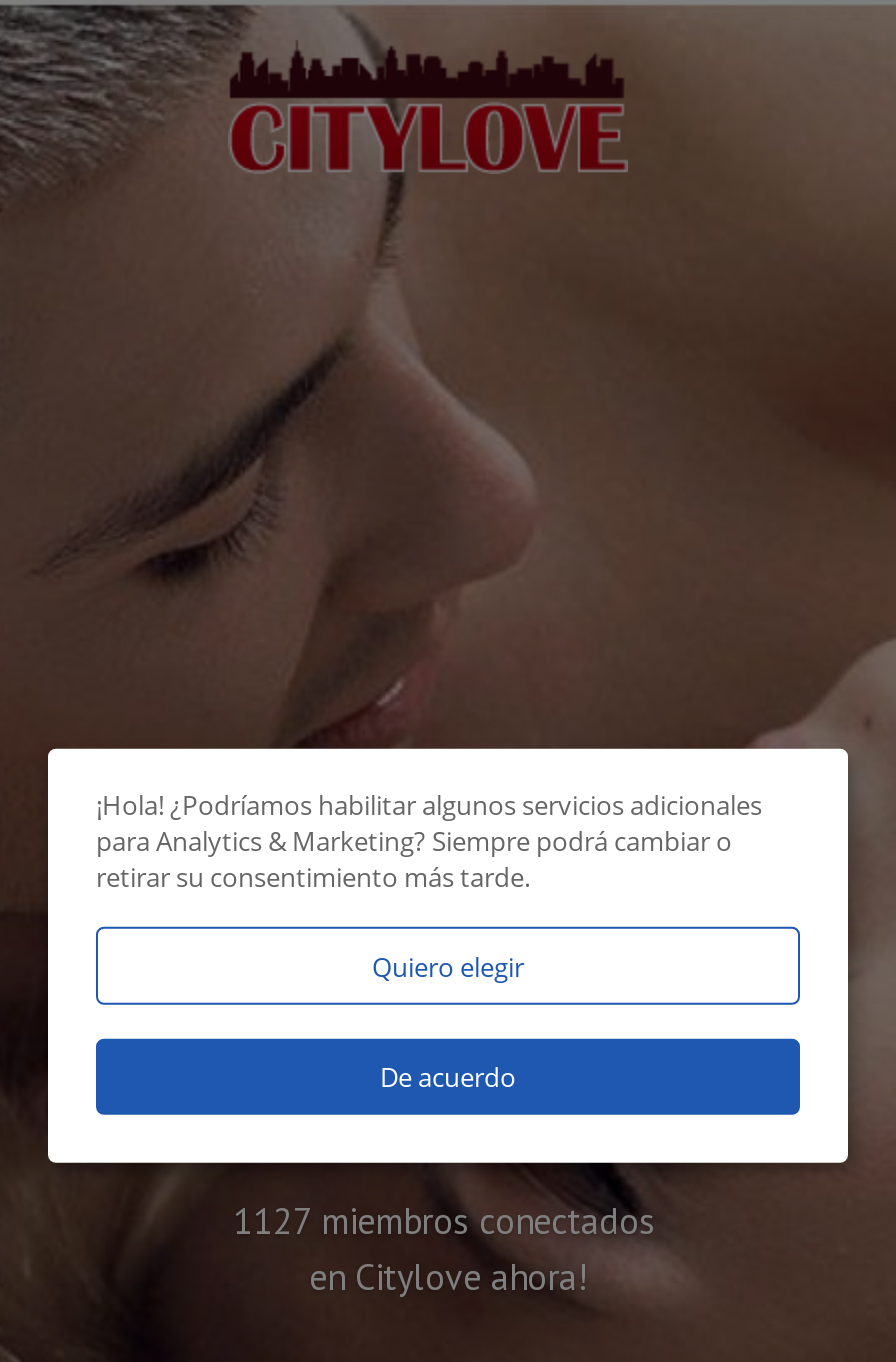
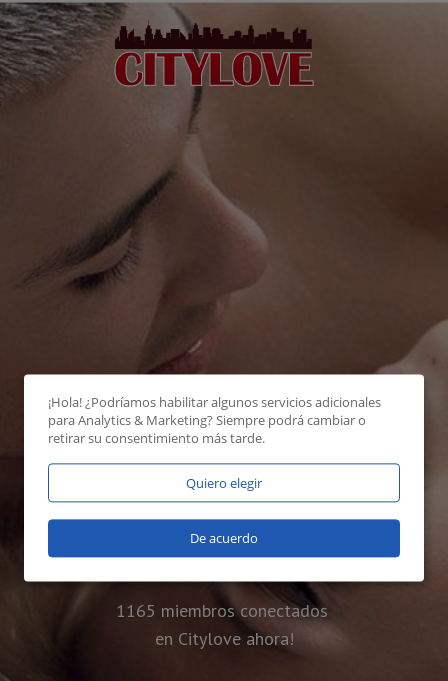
- 1127 miembros conectados
+ 1165 miembros conectados
